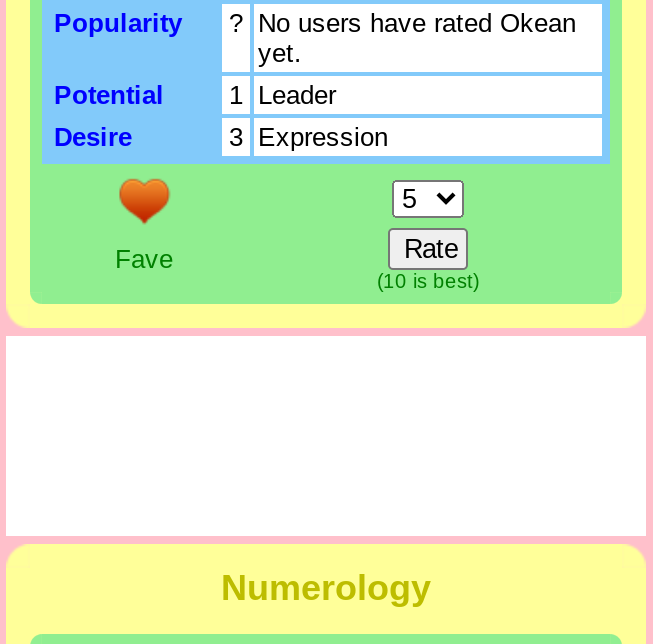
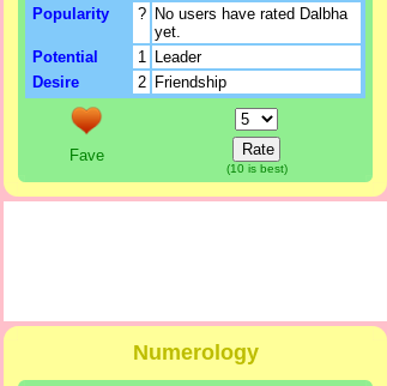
- ? No users have rated Okean
+ ? No users have rated Dalbha

- 3 Expression
+ 2 Friendship
